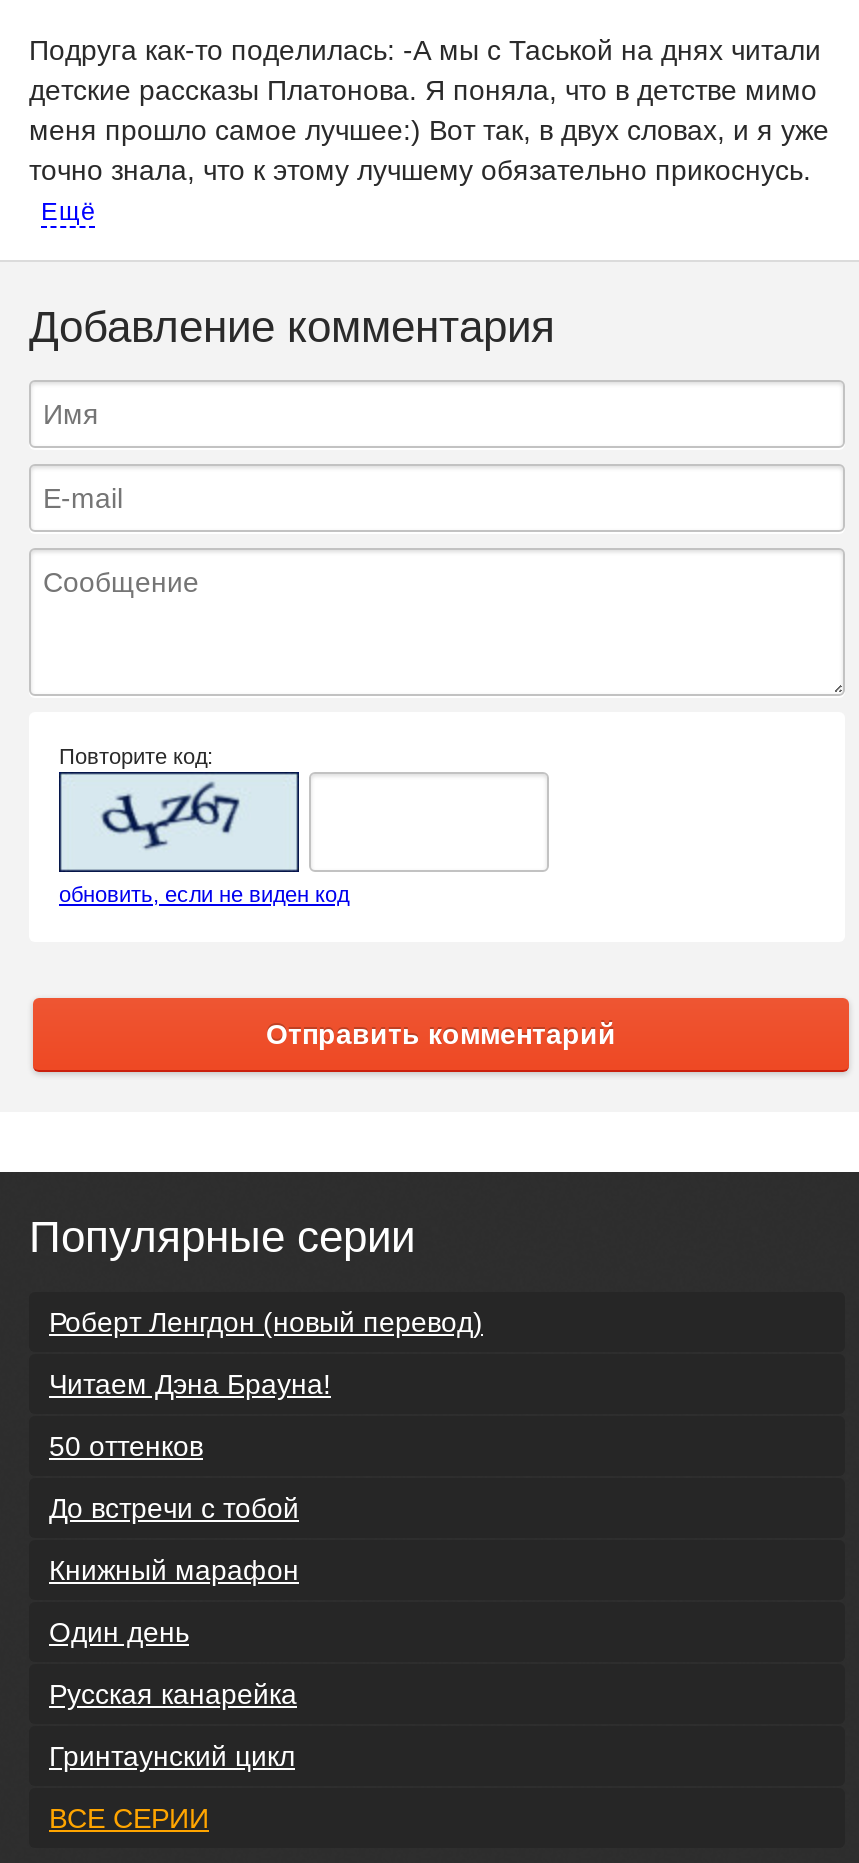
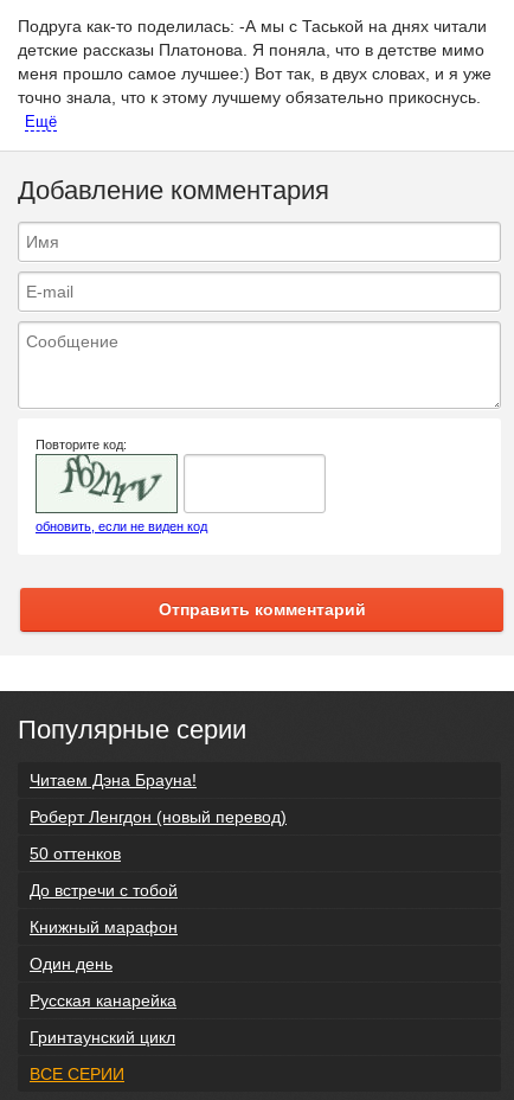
- [image]
+ [image]

moved down: Роберт Ленгдон (новый перевод)

moved up: Читаем Дэна Брауна!
